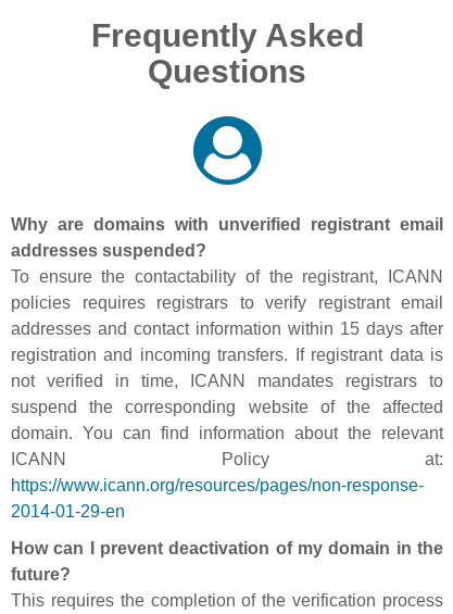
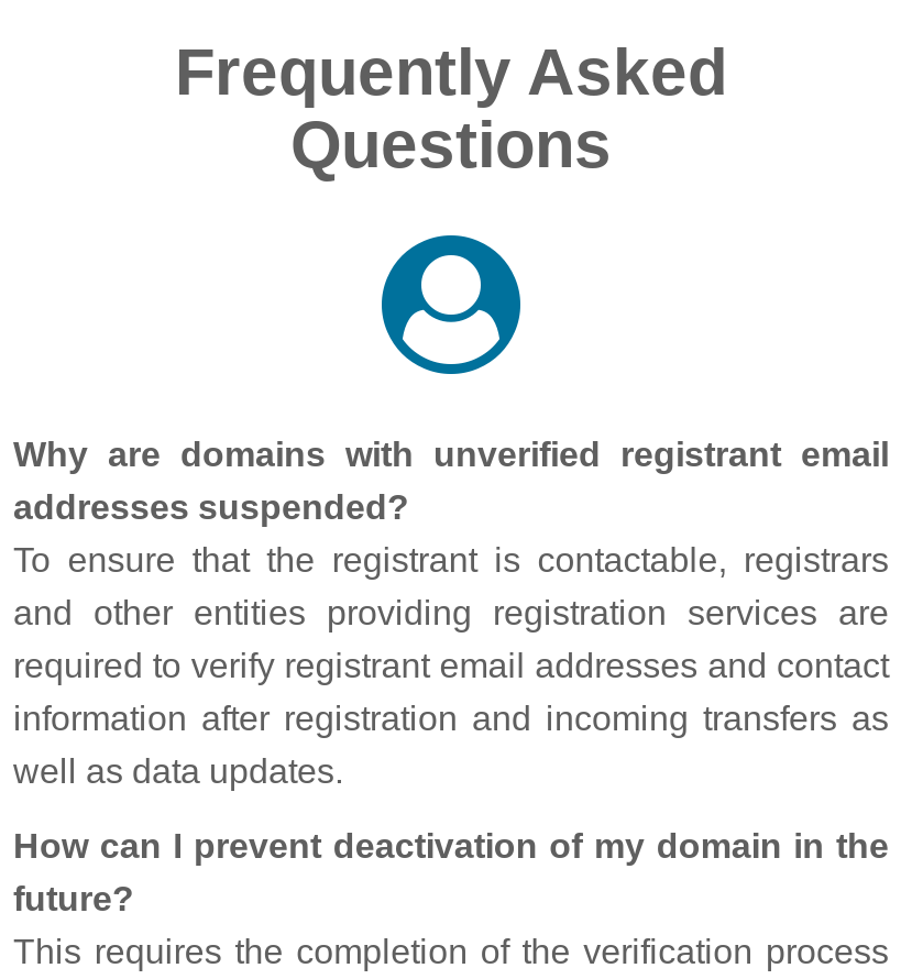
- To ensure the contactability of the registrant, ICANN
- policies requires registrars to verify registrant email
- addresses and contact information within 15 days after
- registration and incoming transfers. If registrant data is
- not verified in time, ICANN mandates registrars to
- suspend the corresponding website of the affected
- domain. You can find information about the relevant
- ICANN Policy at:
- https://www.icann.org/resources/pages/non-response-
- 2014-01-29-en
+ To ensure that the registrant is contactable, registrars
+ and other entities providing registration services are
+ required to verify registrant email addresses and contact
+ information after registration and incoming transfers as
+ well as data updates.
